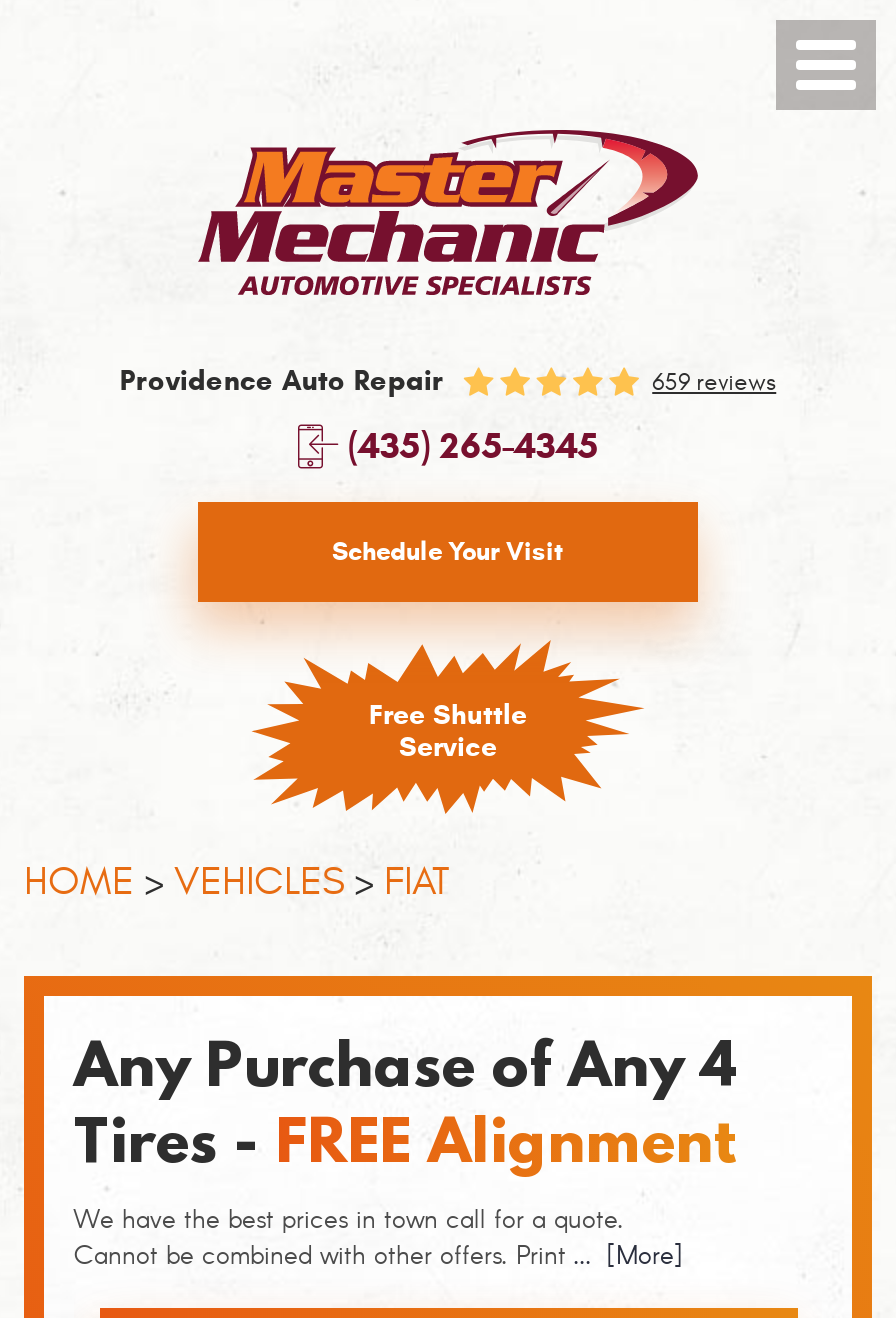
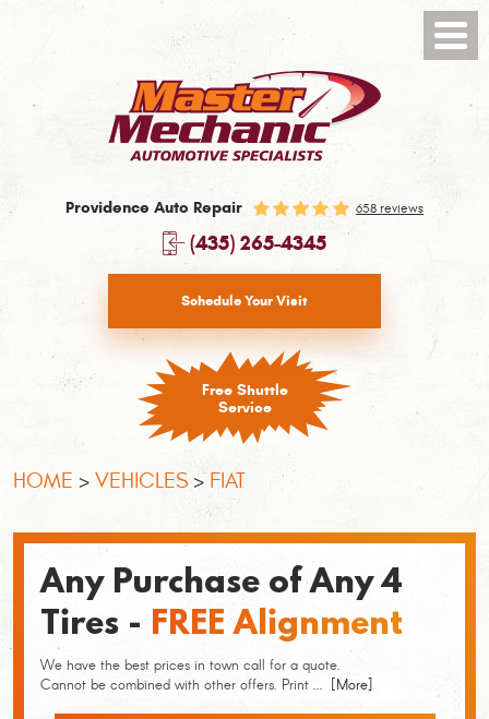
- 659 reviews
+ 658 reviews
